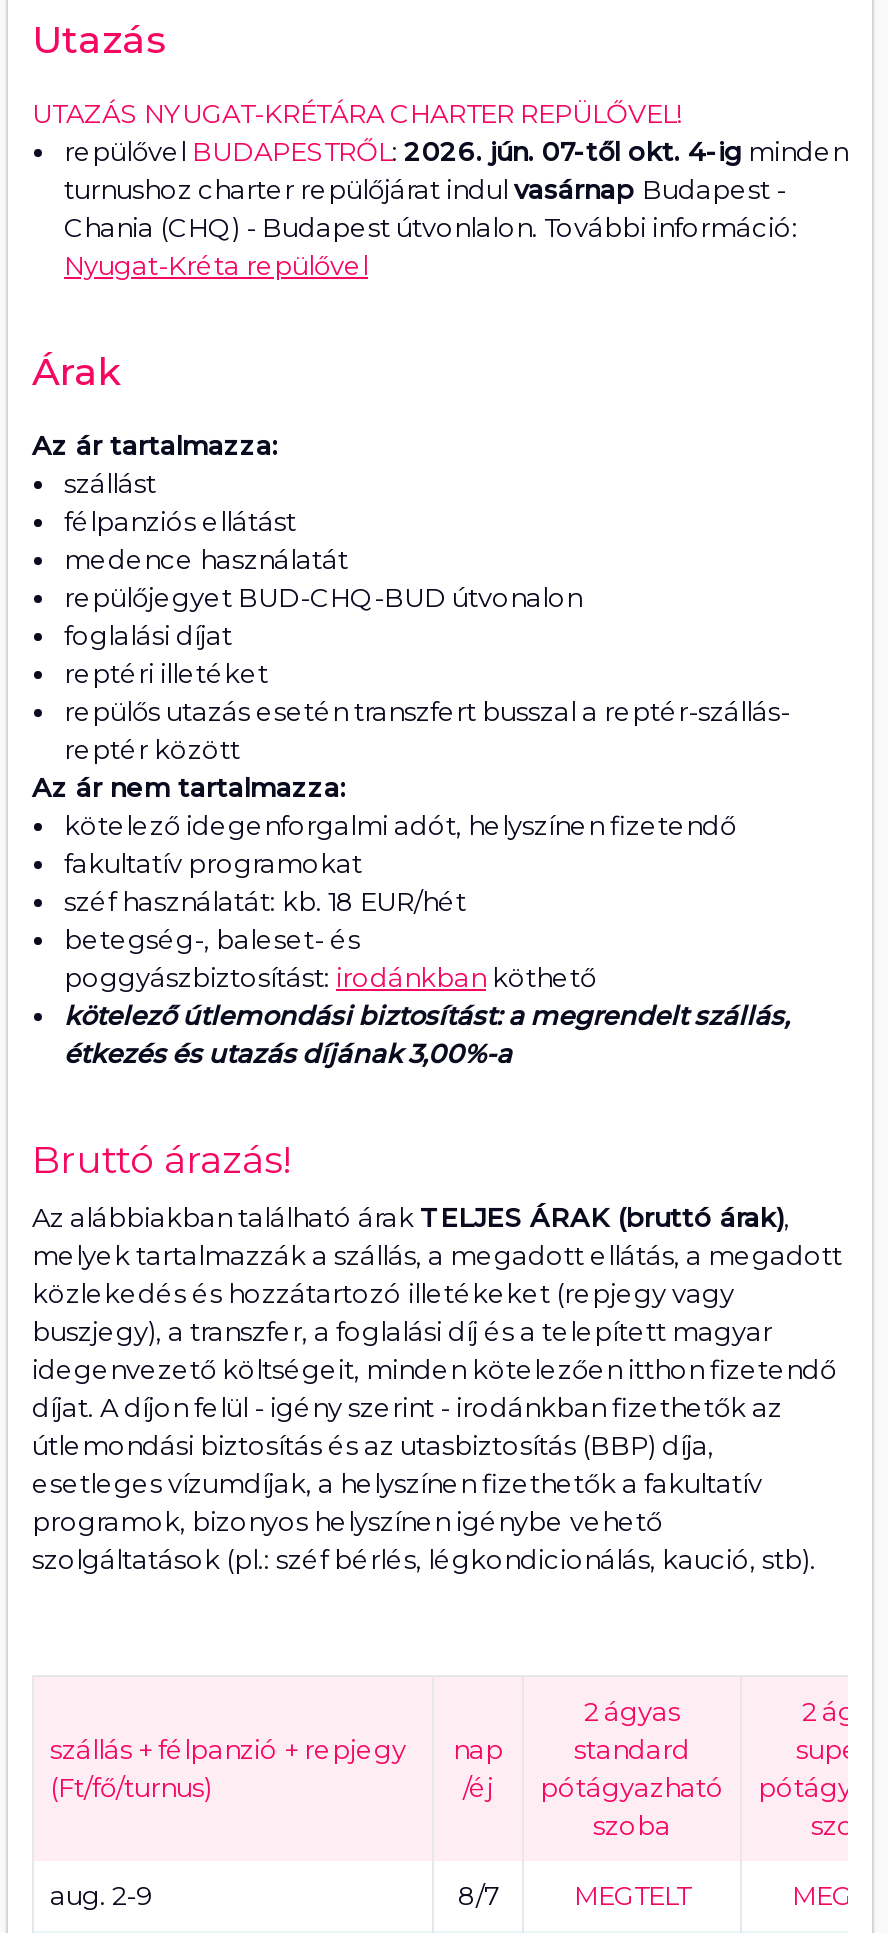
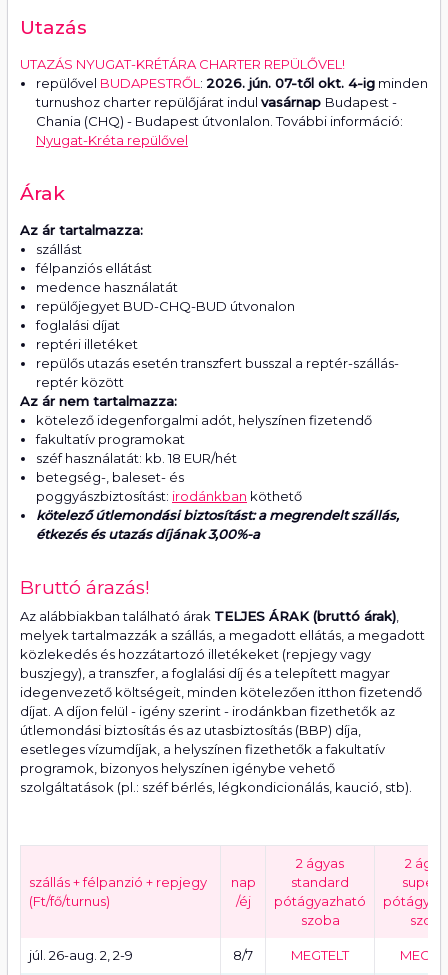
- aug. 2-9
+ júl. 26-aug. 2, 2-9
